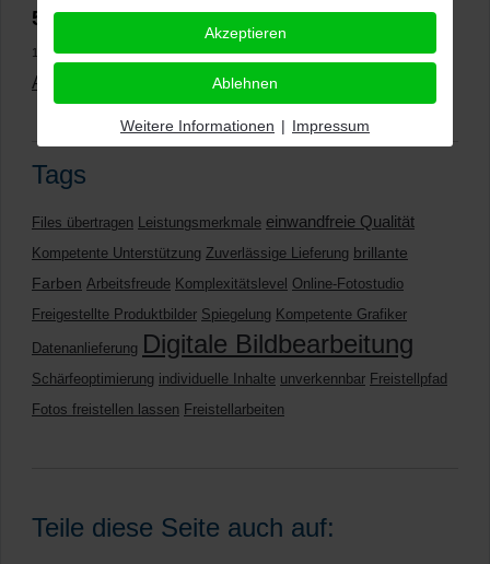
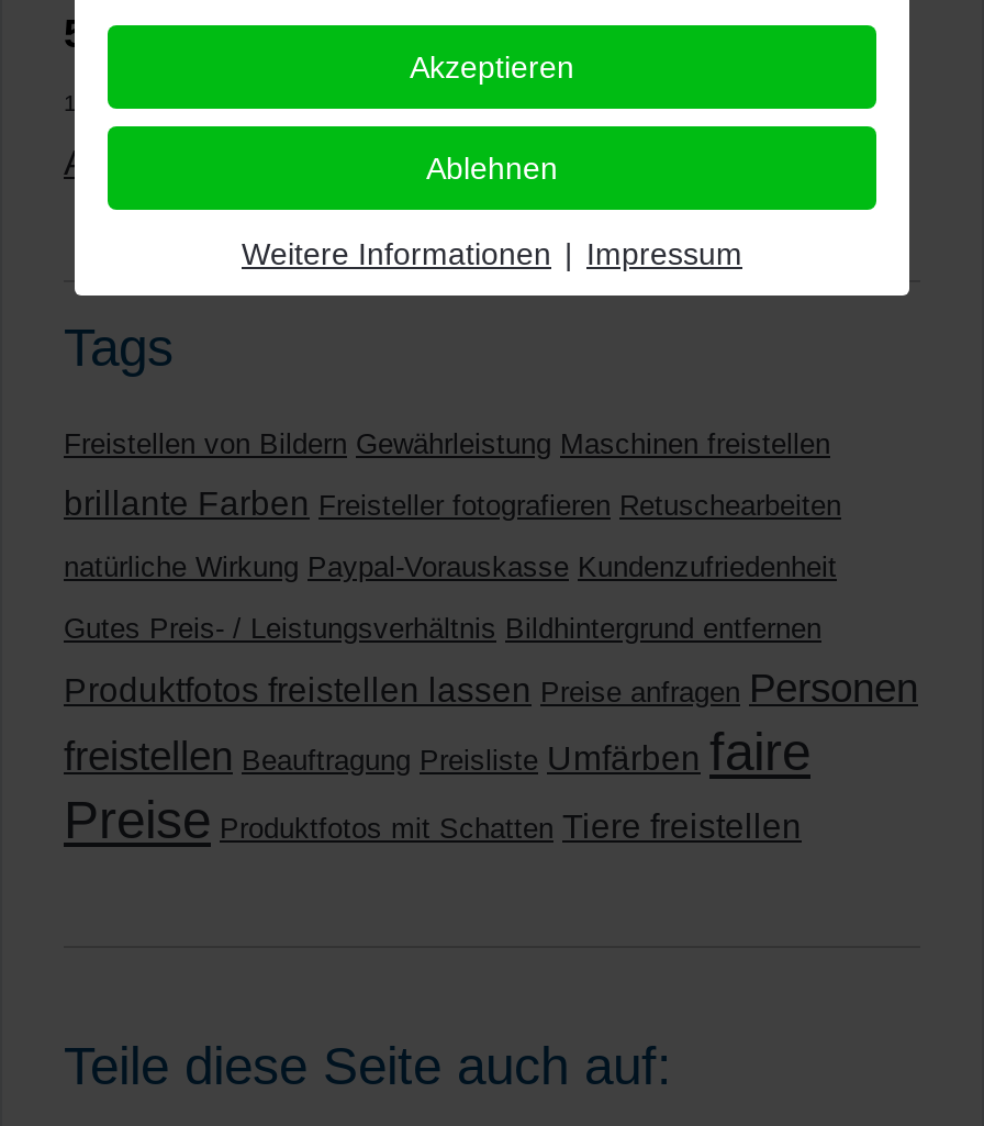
- Files übertragen Leistungsmerkmale einwandfreie Qualität
- Kompetente Unterstützung Zuverlässige Lieferung brillante
- Farben Arbeitsfreude Komplexitätslevel Online-Fotostudio
- Freigestellte Produktbilder Spiegelung Kompetente Grafiker
- Datenanlieferung Digitale Bildbearbeitung
- Schärfeoptimierung individuelle Inhalte unverkennbar Freistellpfad
- Fotos freistellen lassen Freistellarbeiten
+ Freistellen von Bildern Gewährleistung Maschinen freistellen
+ brillante Farben Freisteller fotografieren Retuschearbeiten
+ natürliche Wirkung Paypal-Vorauskasse Kundenzufriedenheit
+ Gutes Preis- / Leistungsverhältnis Bildhintergrund entfernen
+ Produktfotos freistellen lassen Preise anfragen Personen
+ freistellen Beauftragung Preisliste Umfärben faire
+ Preise Produktfotos mit Schatten Tiere freistellen
